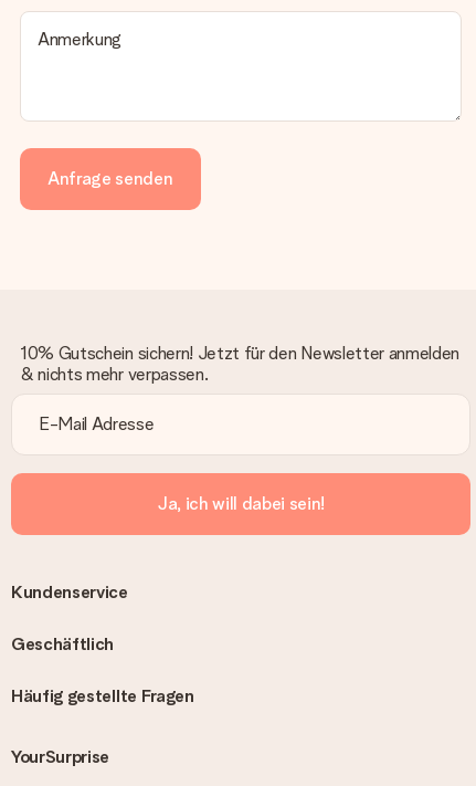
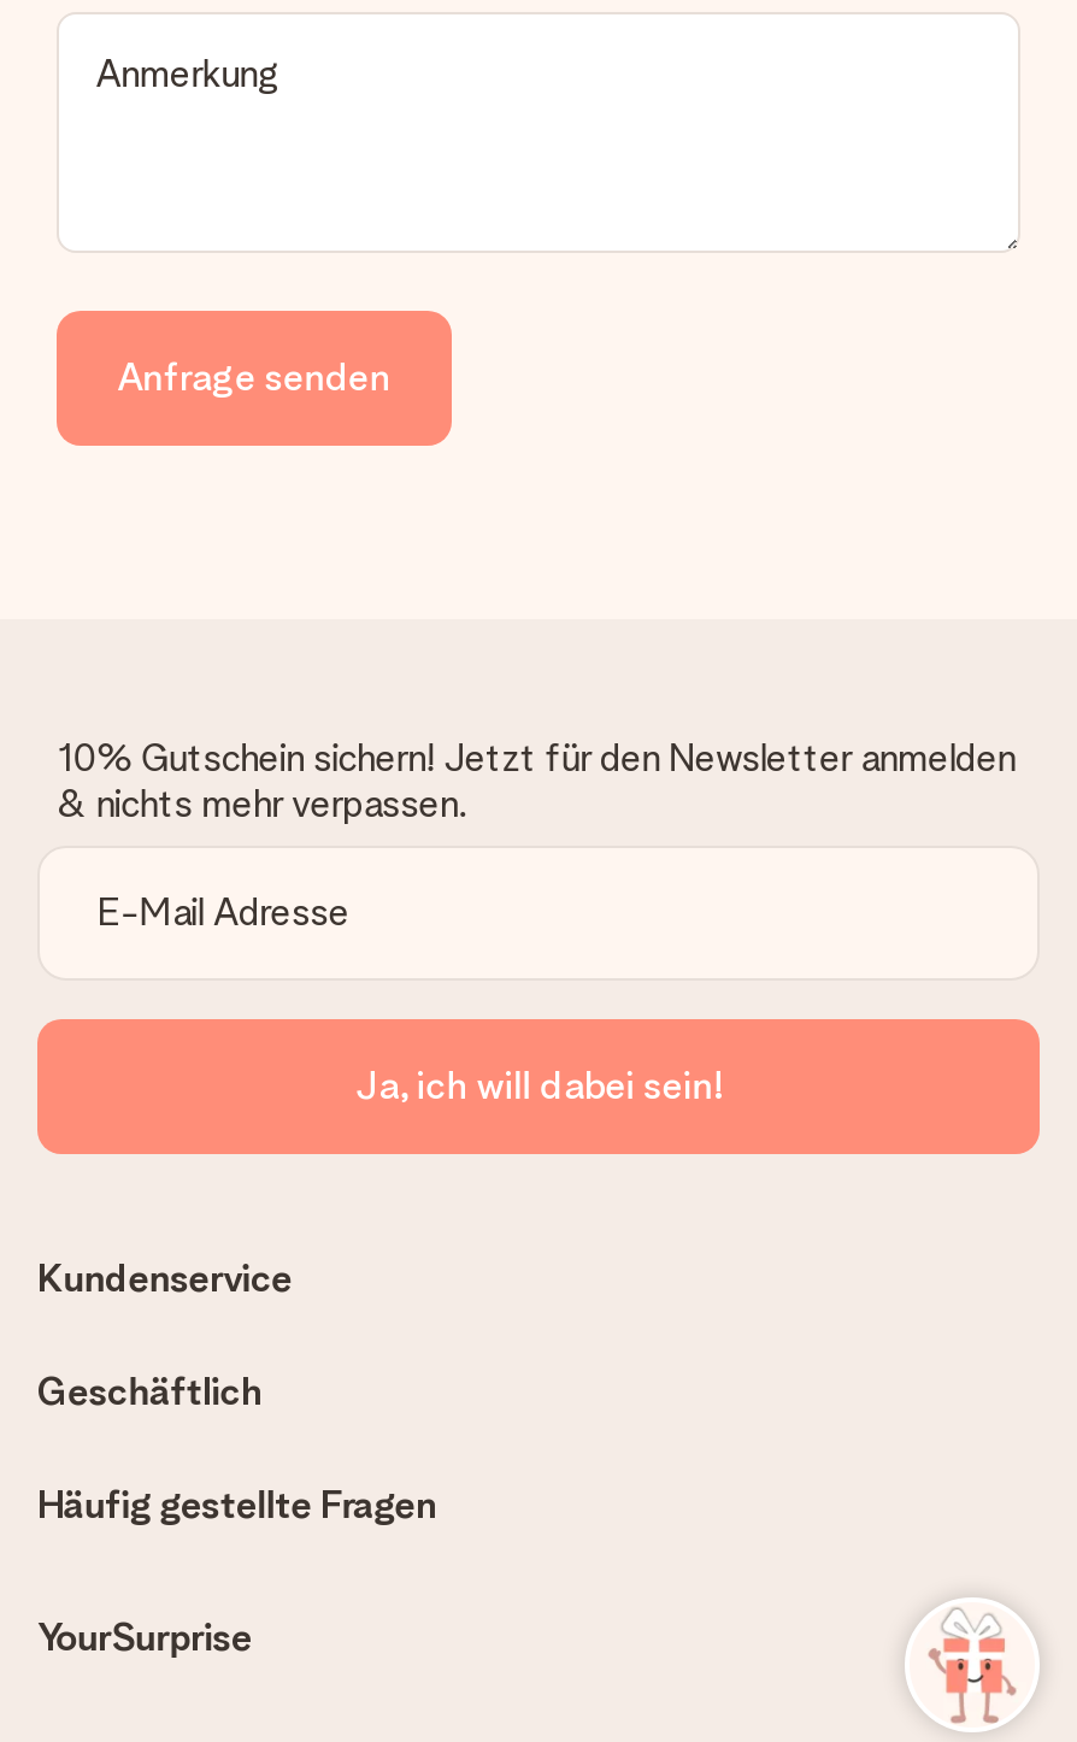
+ [image]
